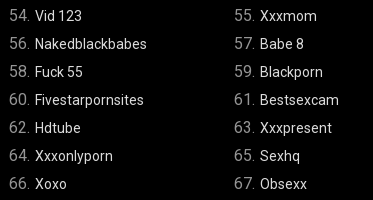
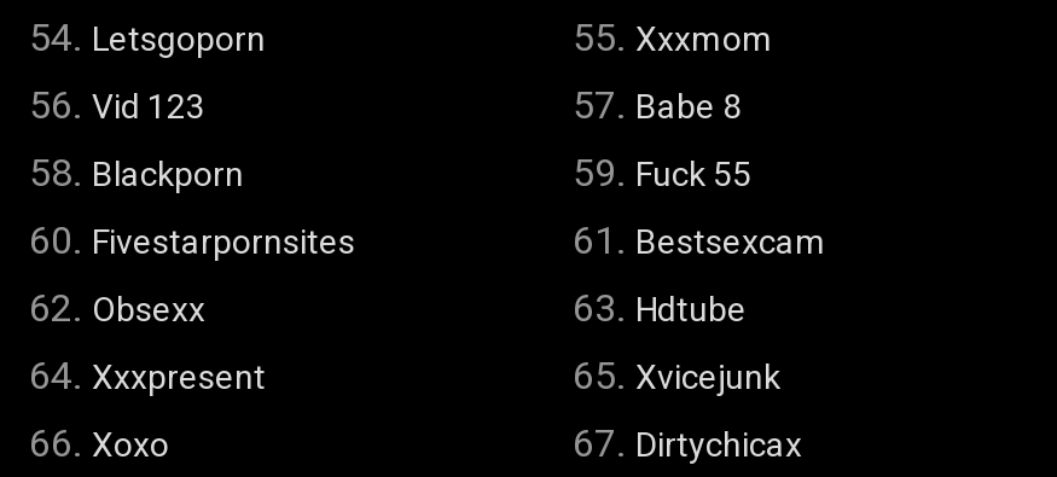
- 54. Vid 123
+ 54. Letsgoporn

- 56. Nakedblackbabes
+ 56. Vid 123

- 58. Fuck 55
- 59. Blackporn
+ 58. Blackporn
+ 59. Fuck 55

- 62. Hdtube
- 63. Xxxpresent
+ 62. Obsexx
+ 63. Hdtube

- 64. Xxxonlyporn
- 65. Sexhq
+ 64. Xxxpresent
+ 65. Xvicejunk

- 67. Obsexx
+ 67. Dirtychicax
